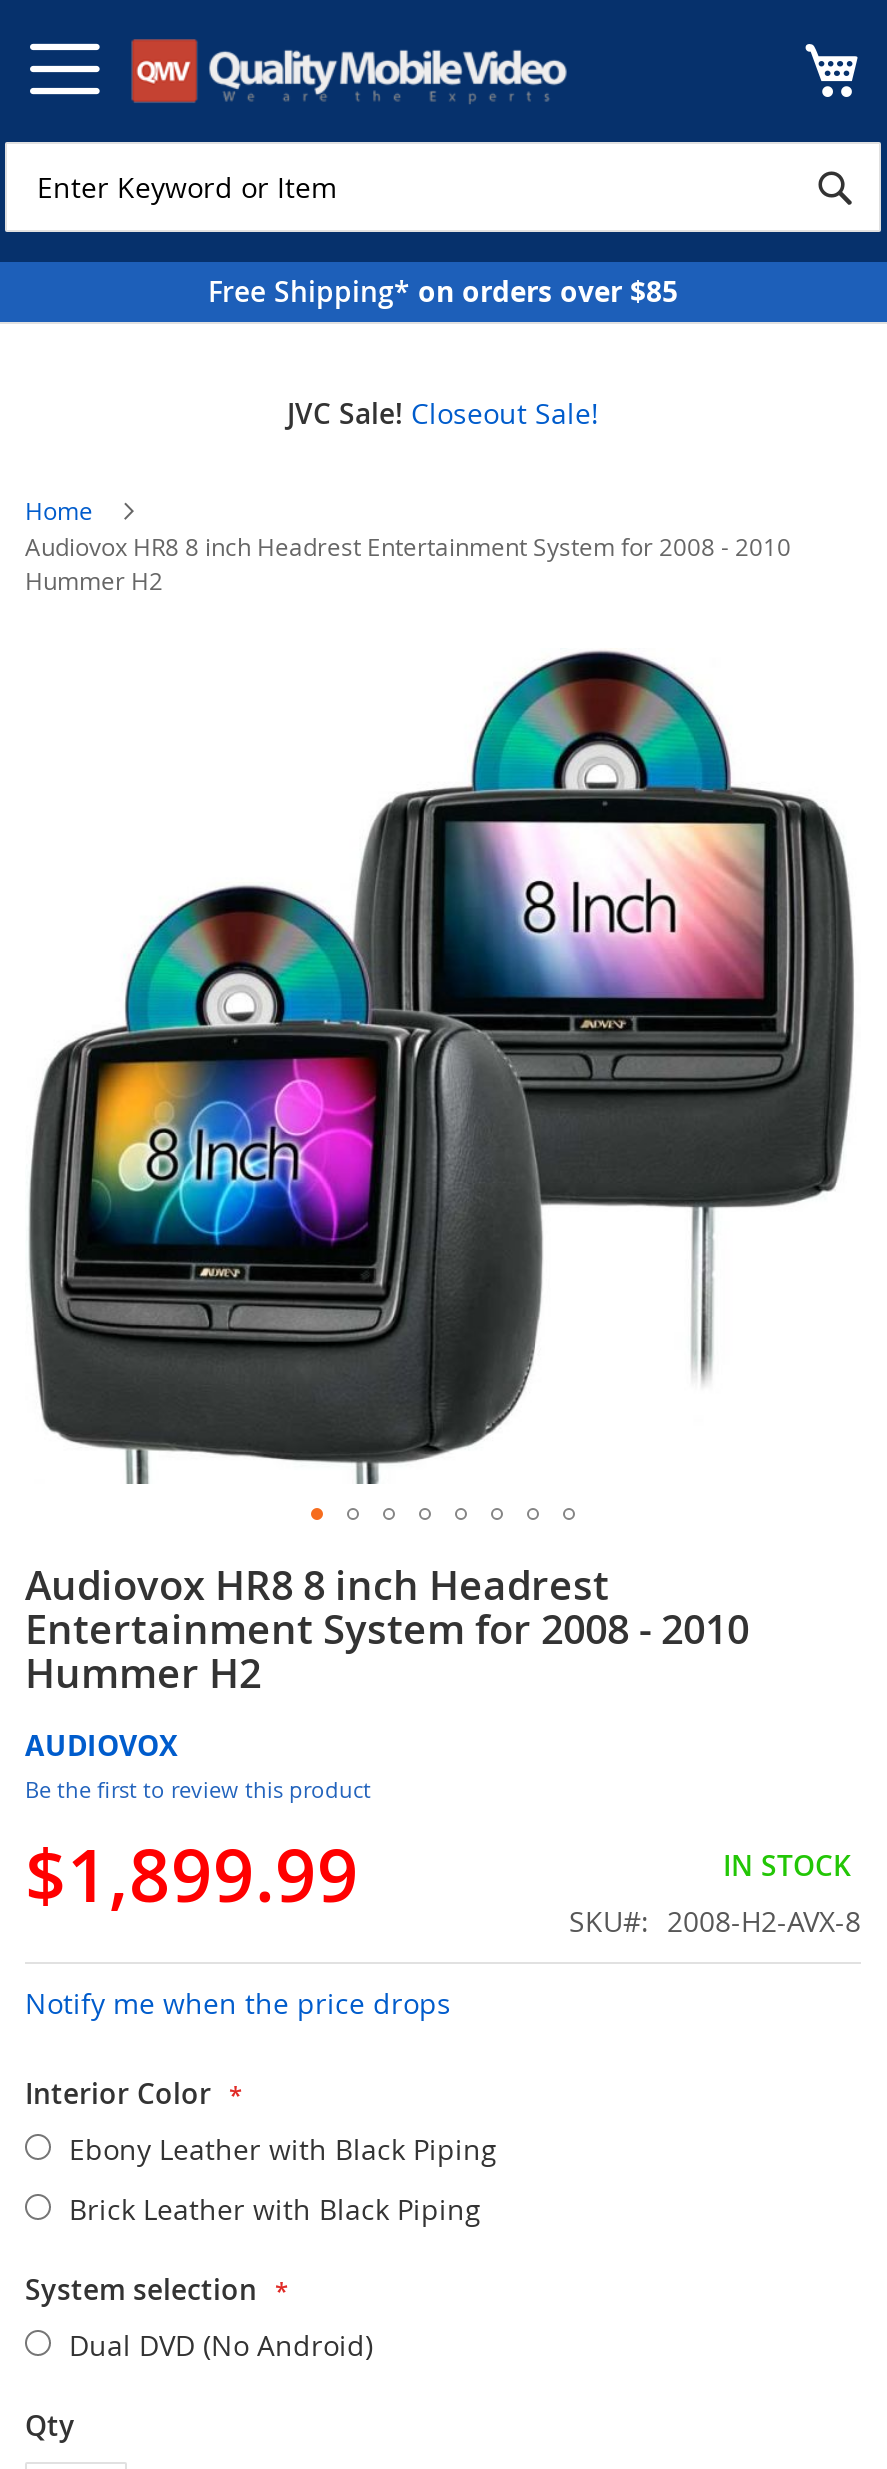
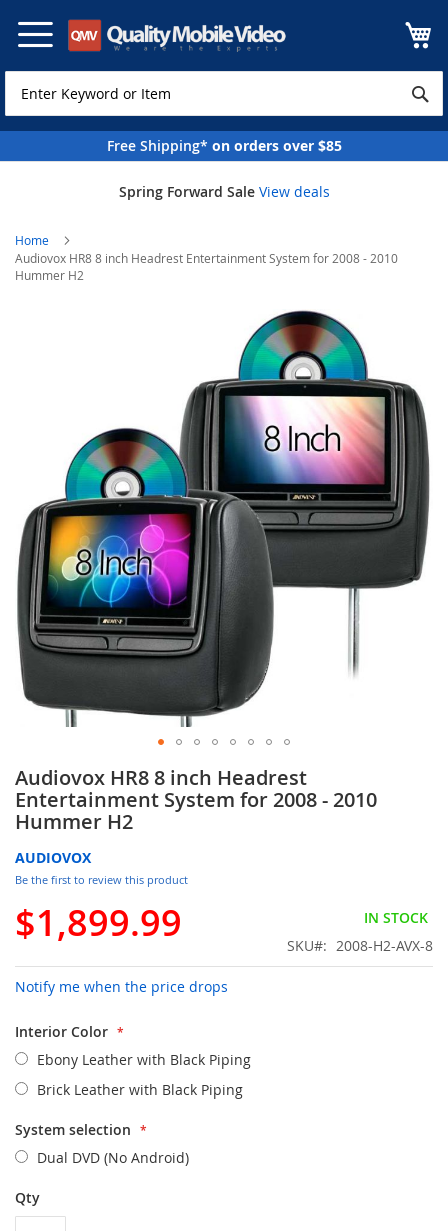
- JVC Sale! Closeout Sale!
+ Spring Forward Sale View deals
